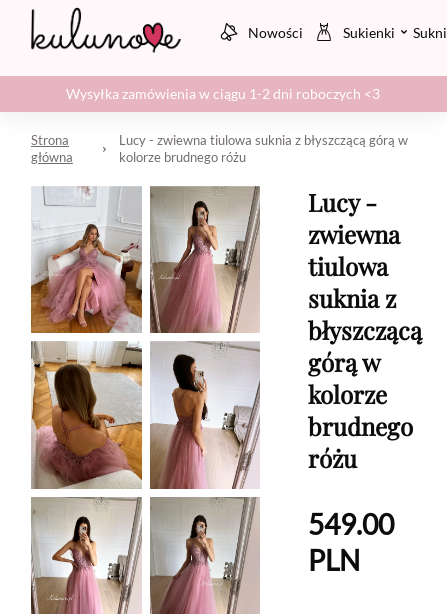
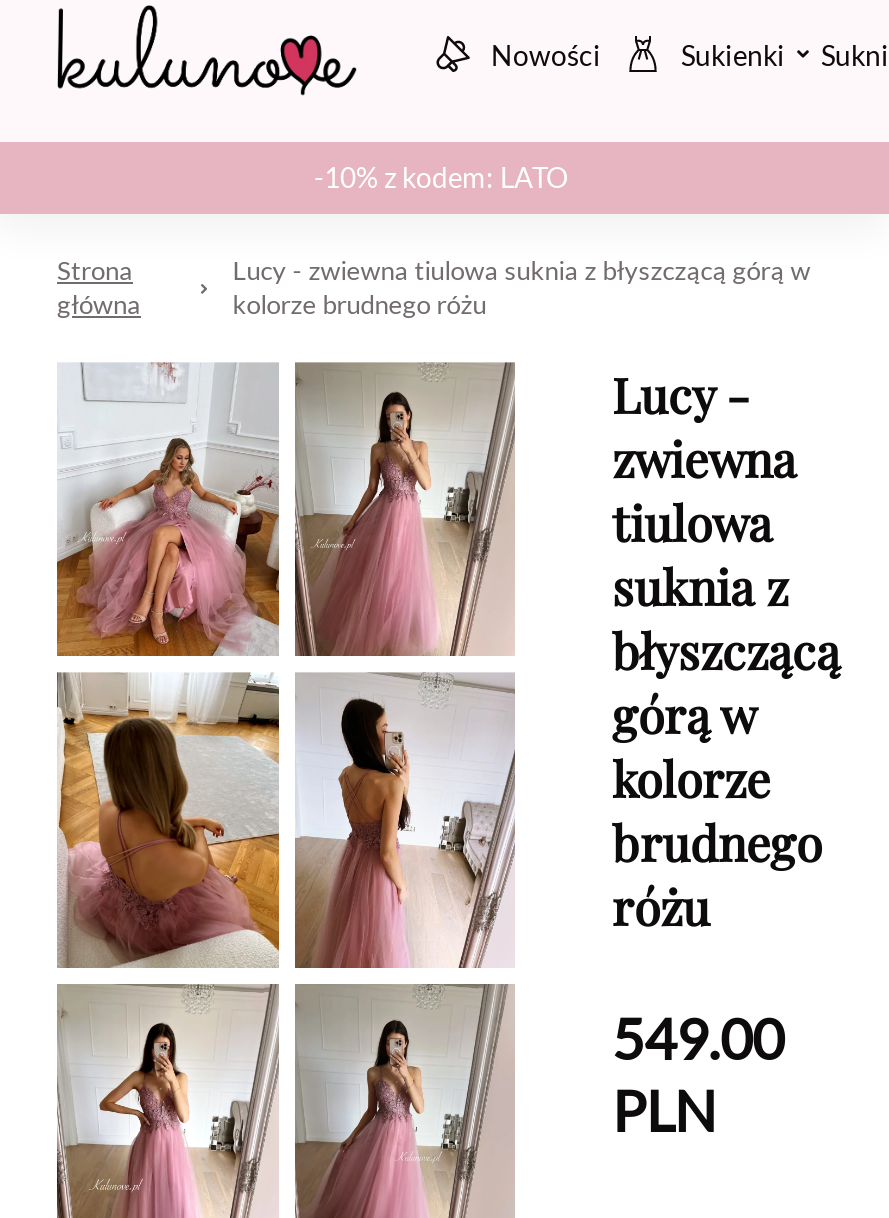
- Wysyłka zamówienia w ciągu 1-2 dni roboczych <3
+ -10% z kodem: LATO
